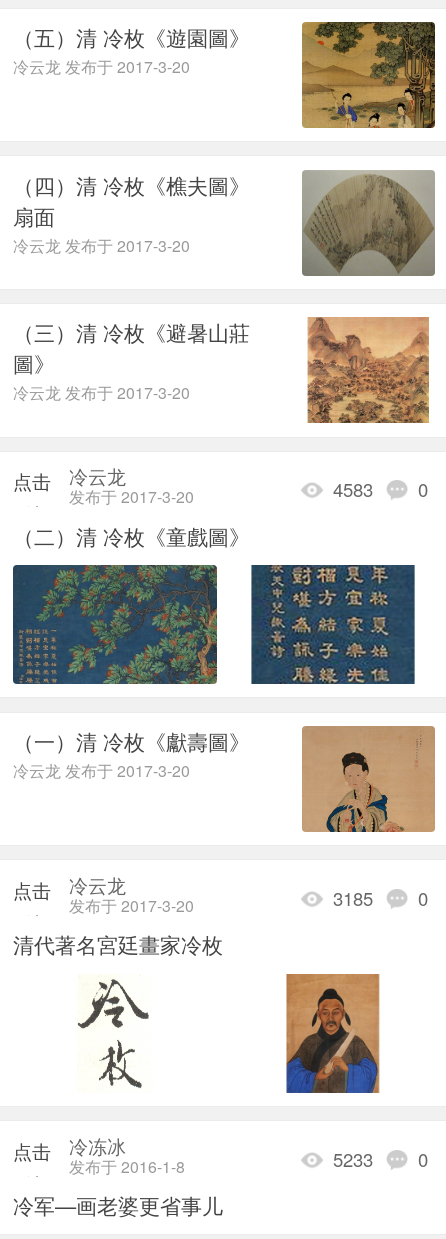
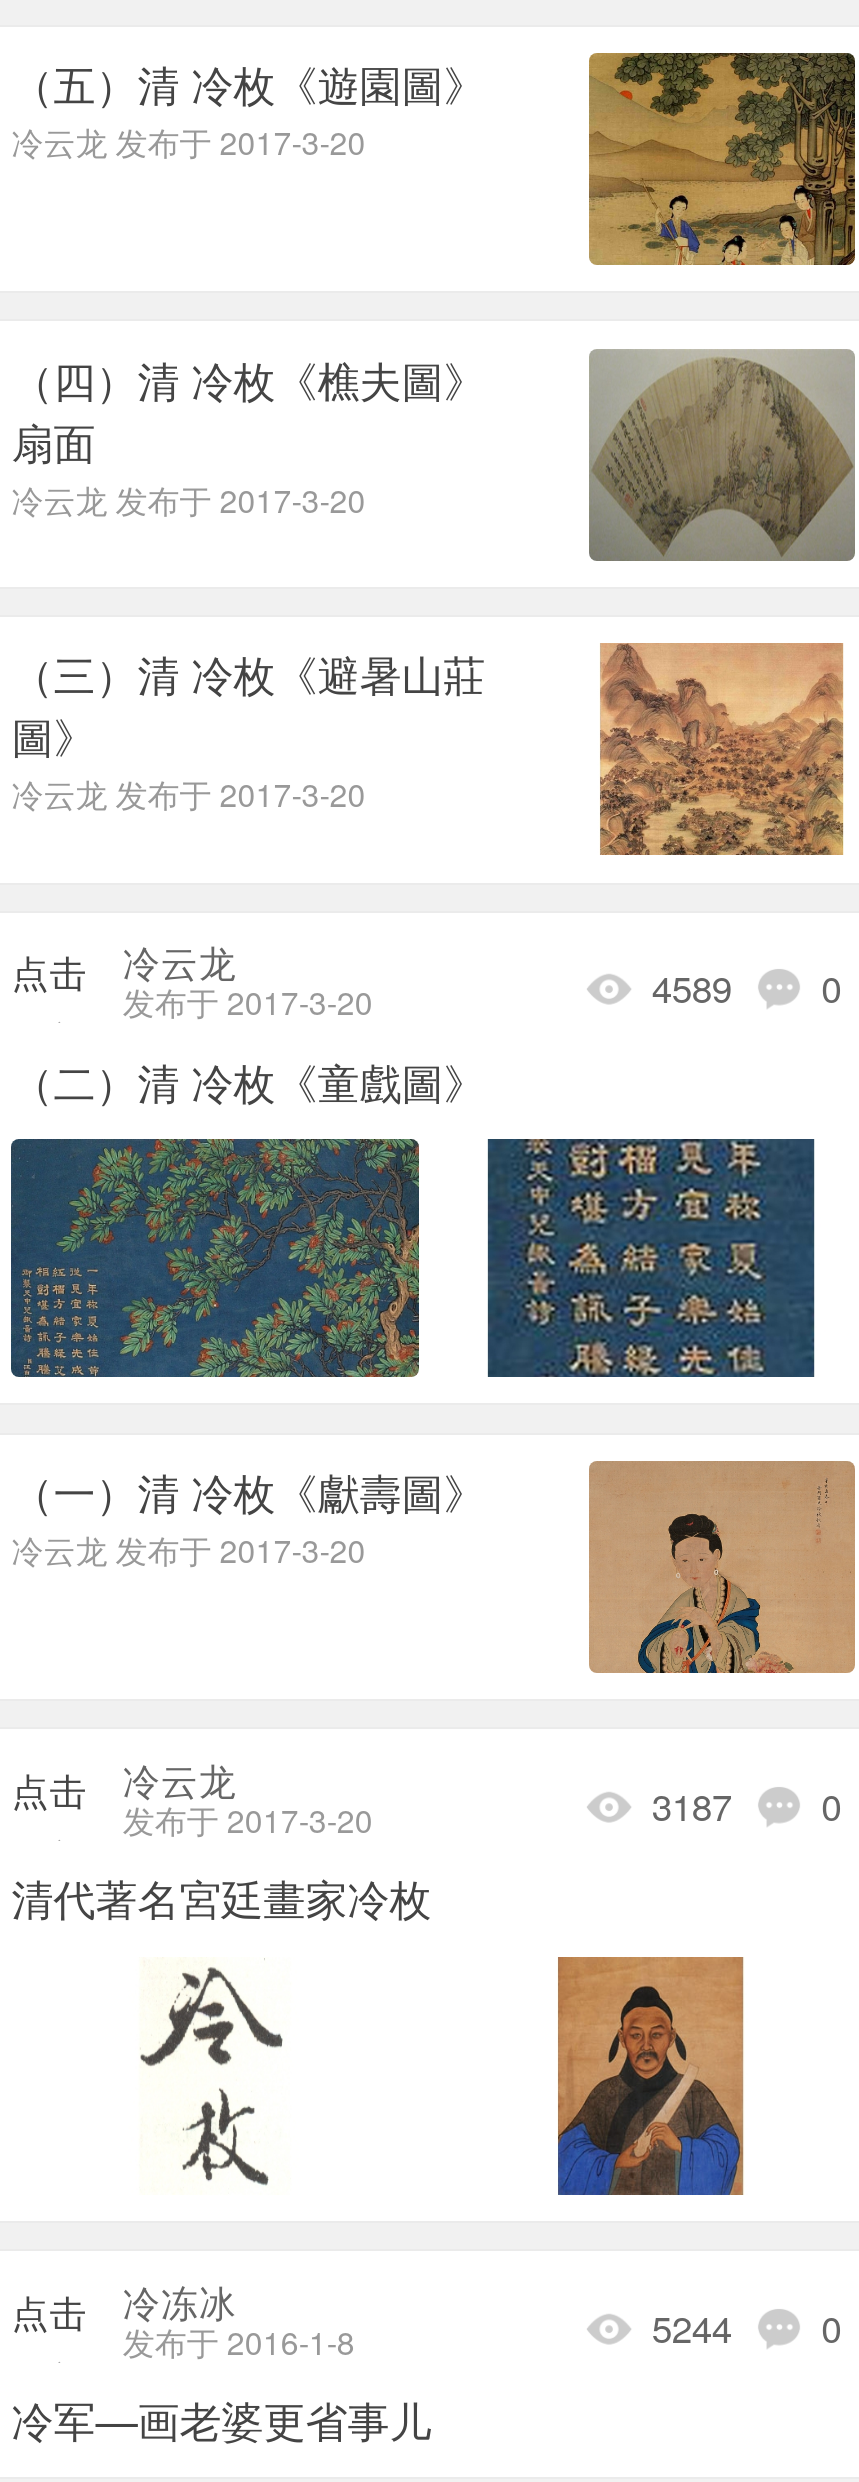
- 4583 0
+ 4589 0

- 3185 0
+ 3187 0

- 5233 0
+ 5244 0
